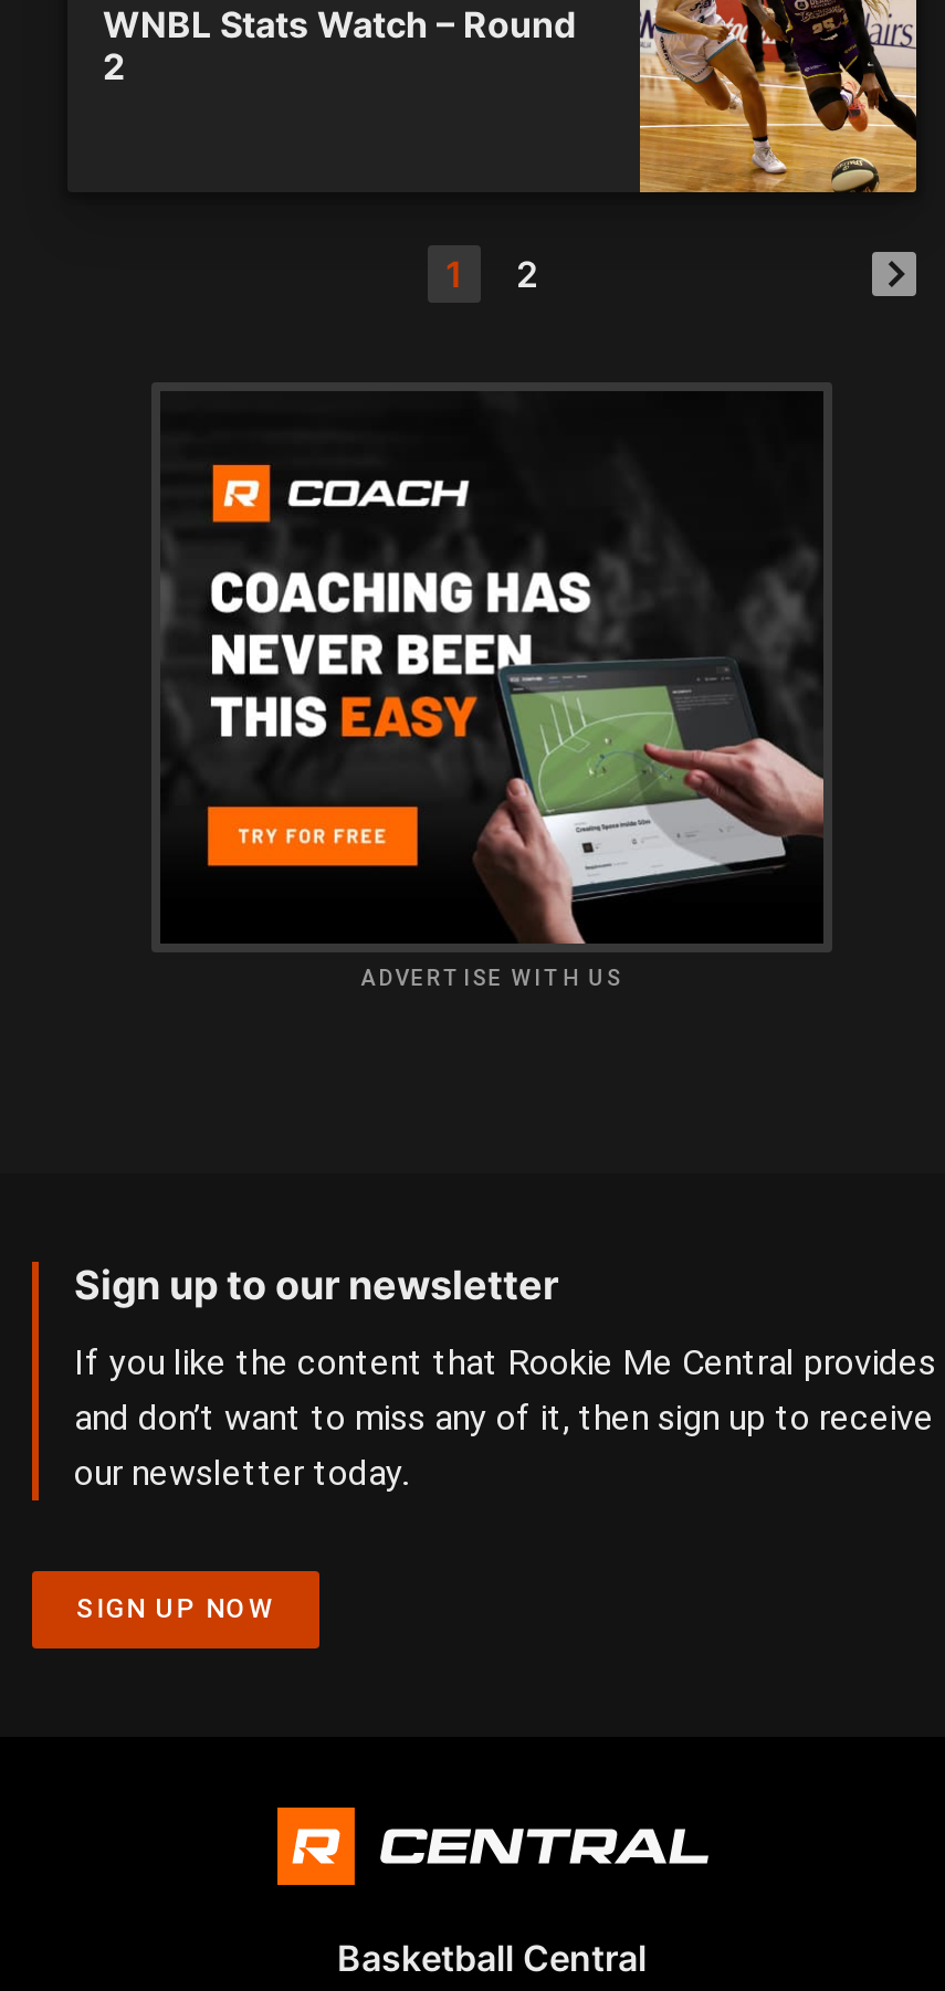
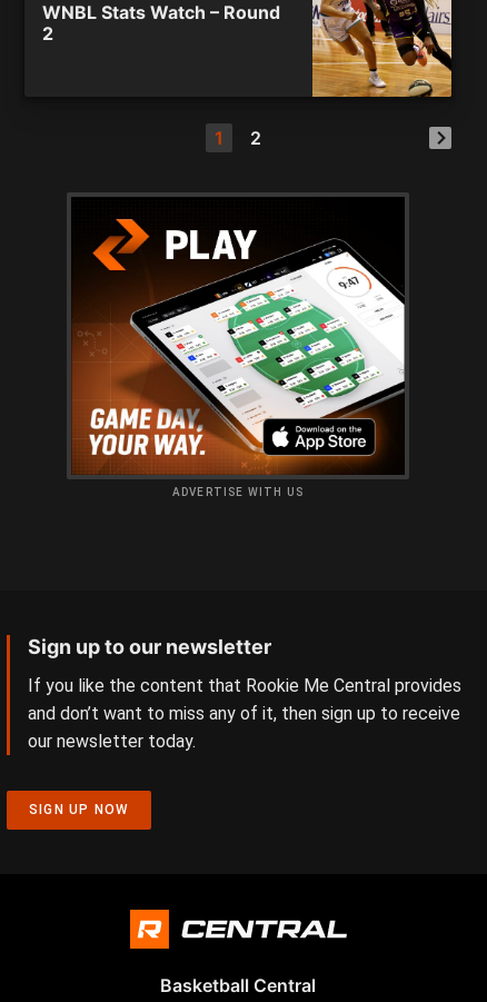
- [image]
+ [image]
